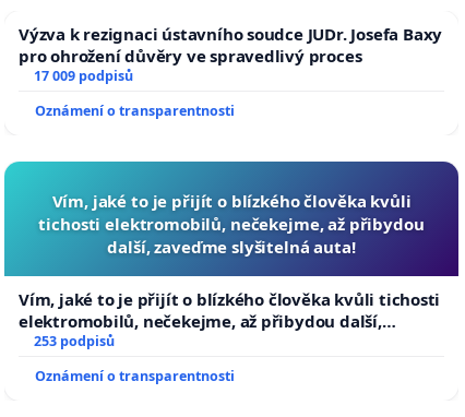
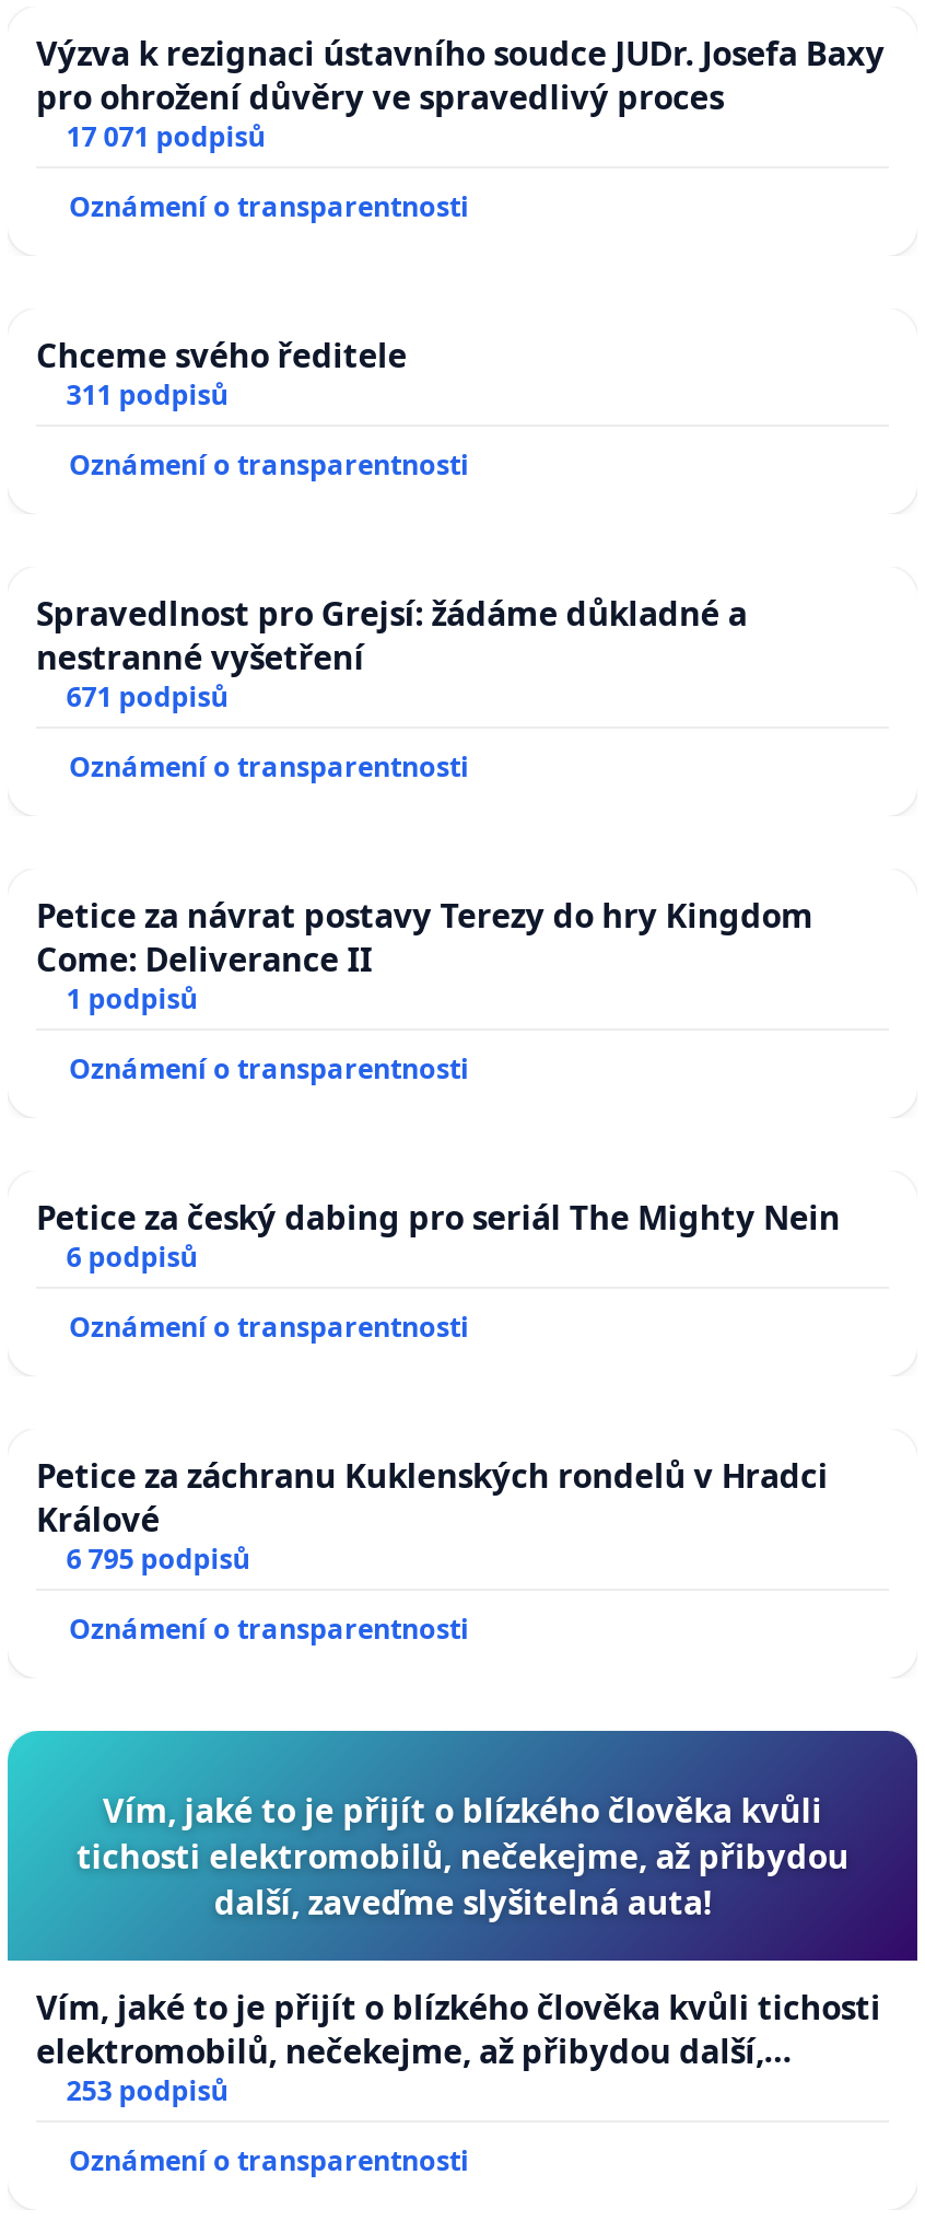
- 17 009 podpisů
+ 17 071 podpisů
+ Oznámení o transparentnosti
+ Chceme svého ředitele
+ 311 podpisů
+ Oznámení o transparentnosti
+ Spravedlnost pro Grejsí: žádáme důkladné a
+ nestranné vyšetření
+ 671 podpisů
+ Oznámení o transparentnosti
+ Petice za návrat postavy Terezy do hry Kingdom
+ Come: Deliverance II
+ 1 podpisů
+ Oznámení o transparentnosti
+ Petice za český dabing pro seriál The Mighty Nein
+ 6 podpisů
+ Oznámení o transparentnosti
+ Petice za záchranu Kuklenských rondelů v Hradci
+ Králové
+ 6 795 podpisů
